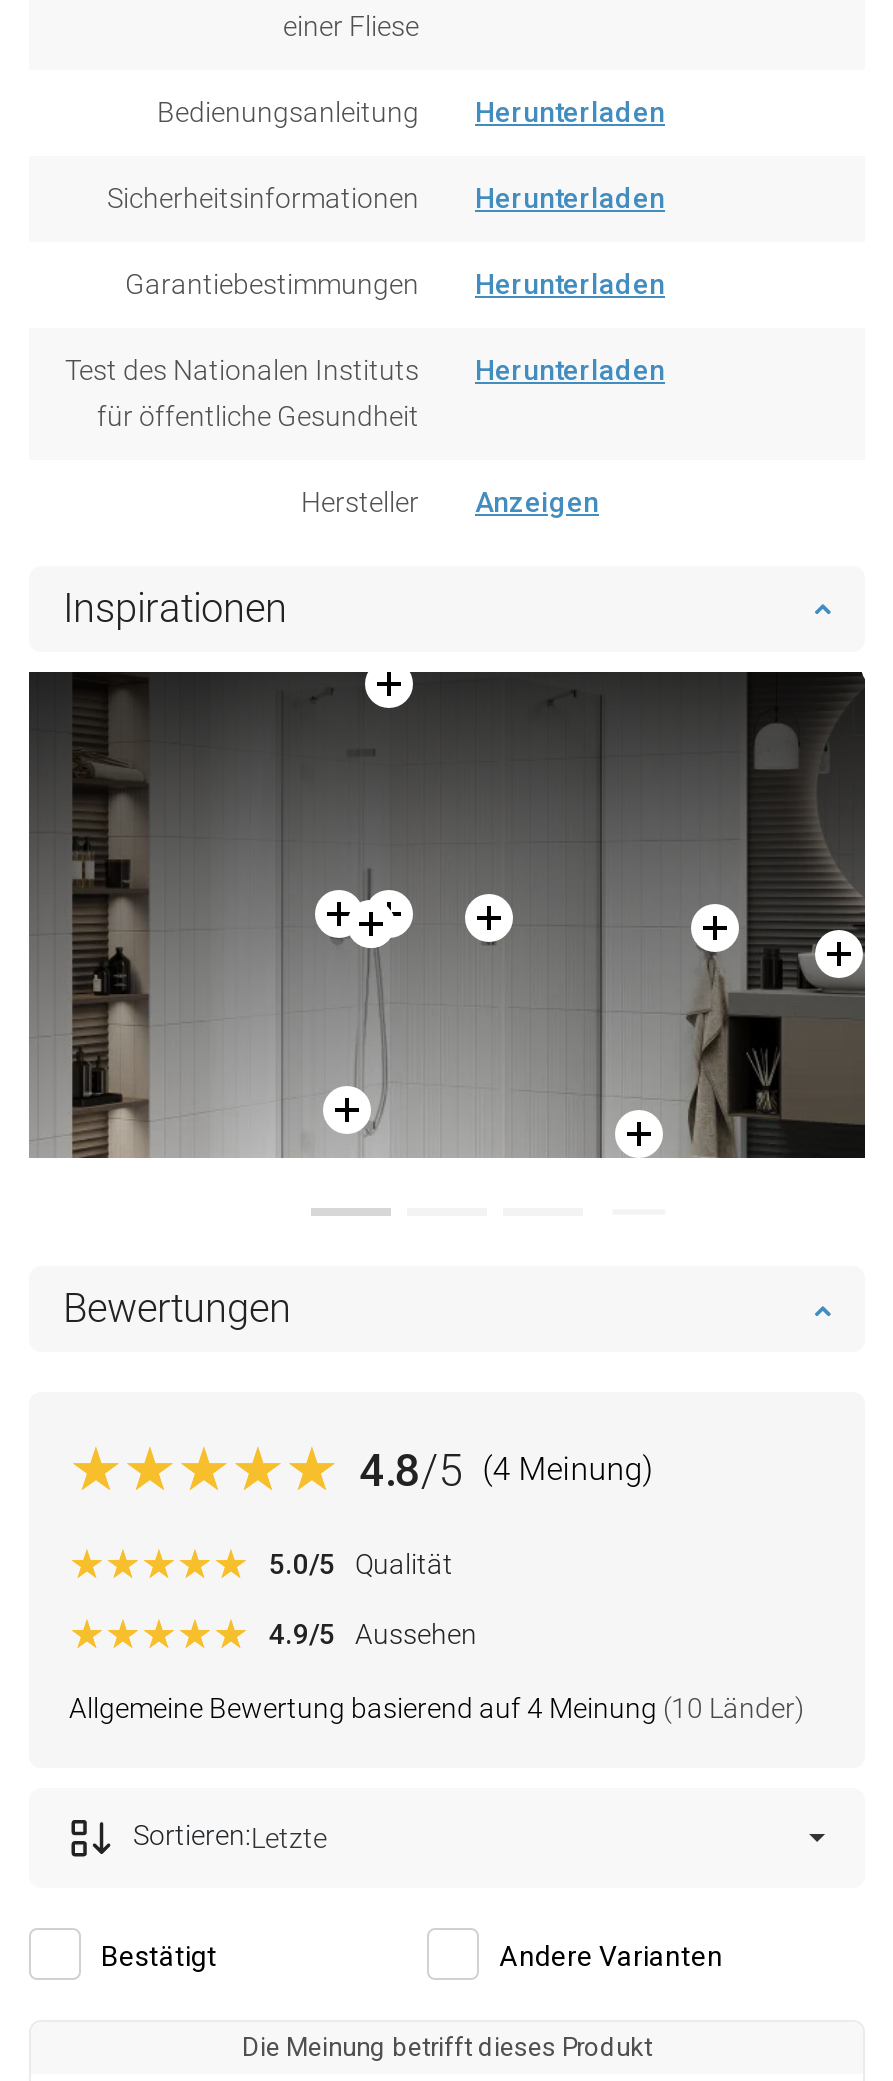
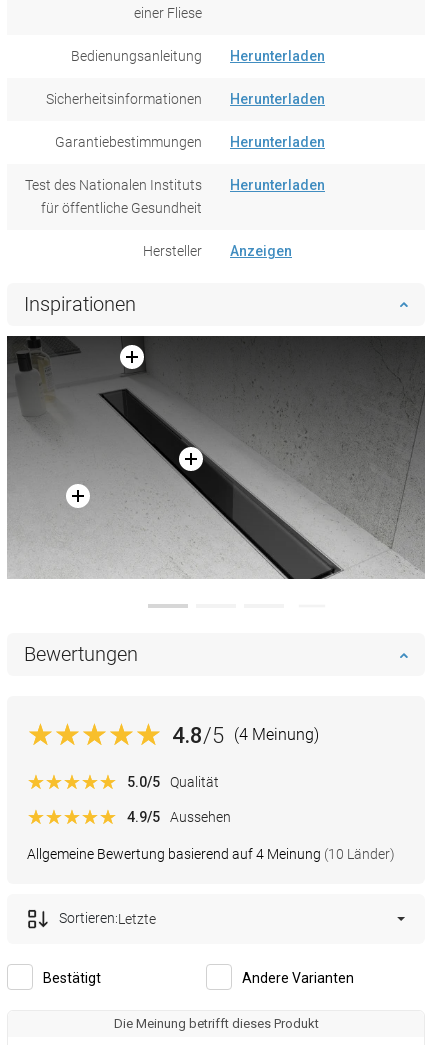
- [image]
+ [image]
